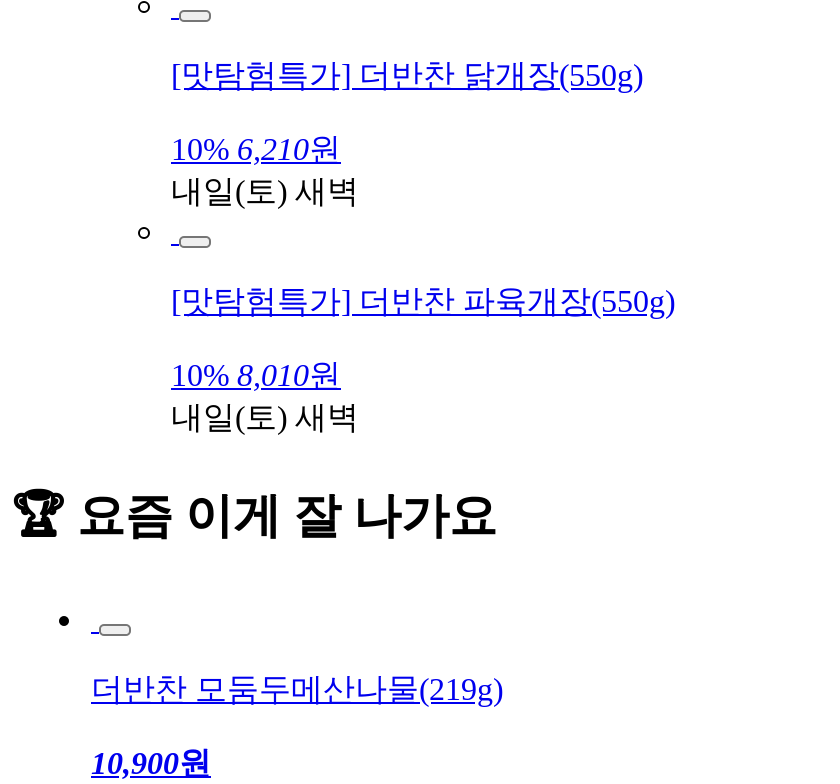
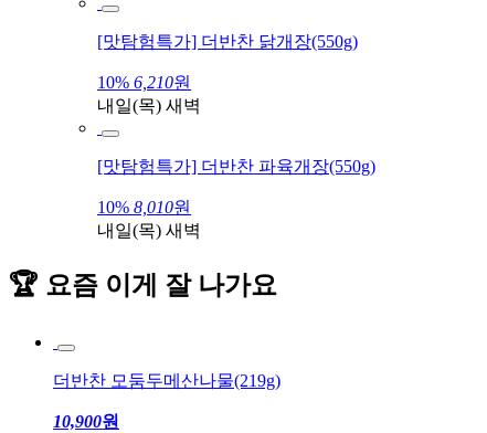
- 내일(토) 새벽
+ 내일(목) 새벽

- 내일(토) 새벽
+ 내일(목) 새벽
